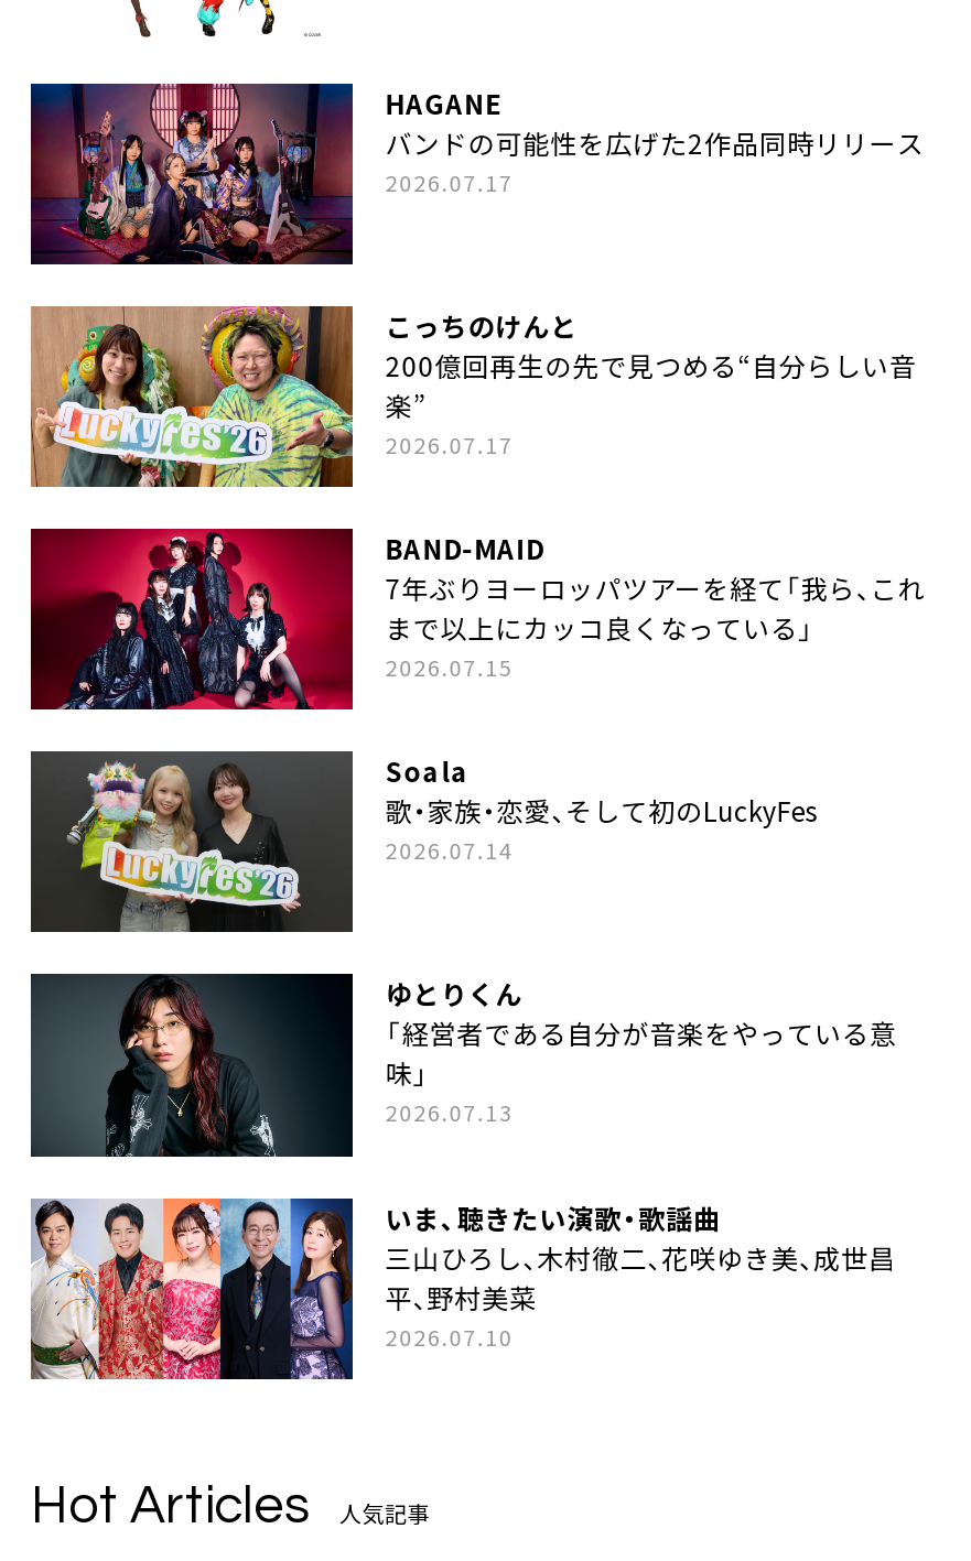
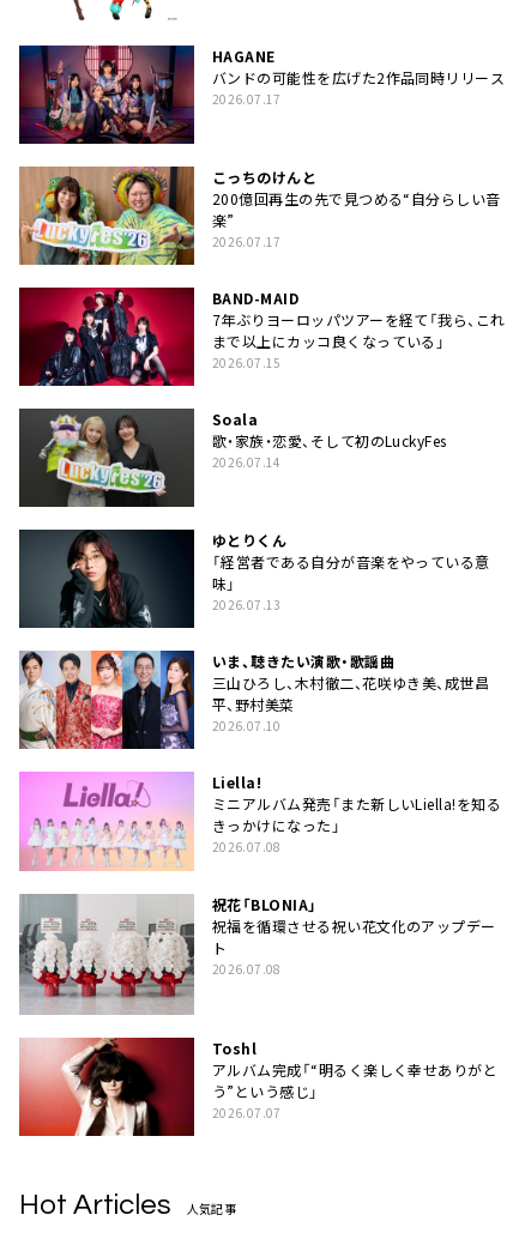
+ [image]
+ Liella!
+ ミニアルバム発売「また新しいLiella!を知る
+ きっかけになった」
+ 2026.07.08
+ 祝花「BLONIA」
+ 祝福を循環させる祝い花文化のアップデー
+ ト
+ 2026.07.08

+ [image]

+ [image]
+ Toshl
+ アルバム完成「“明るく楽しく幸せありがと
+ う”という感じ」
+ 2026.07.07
